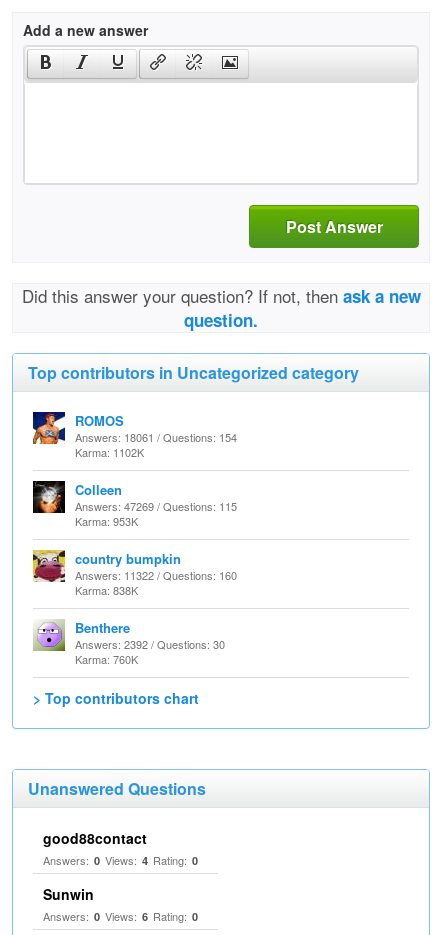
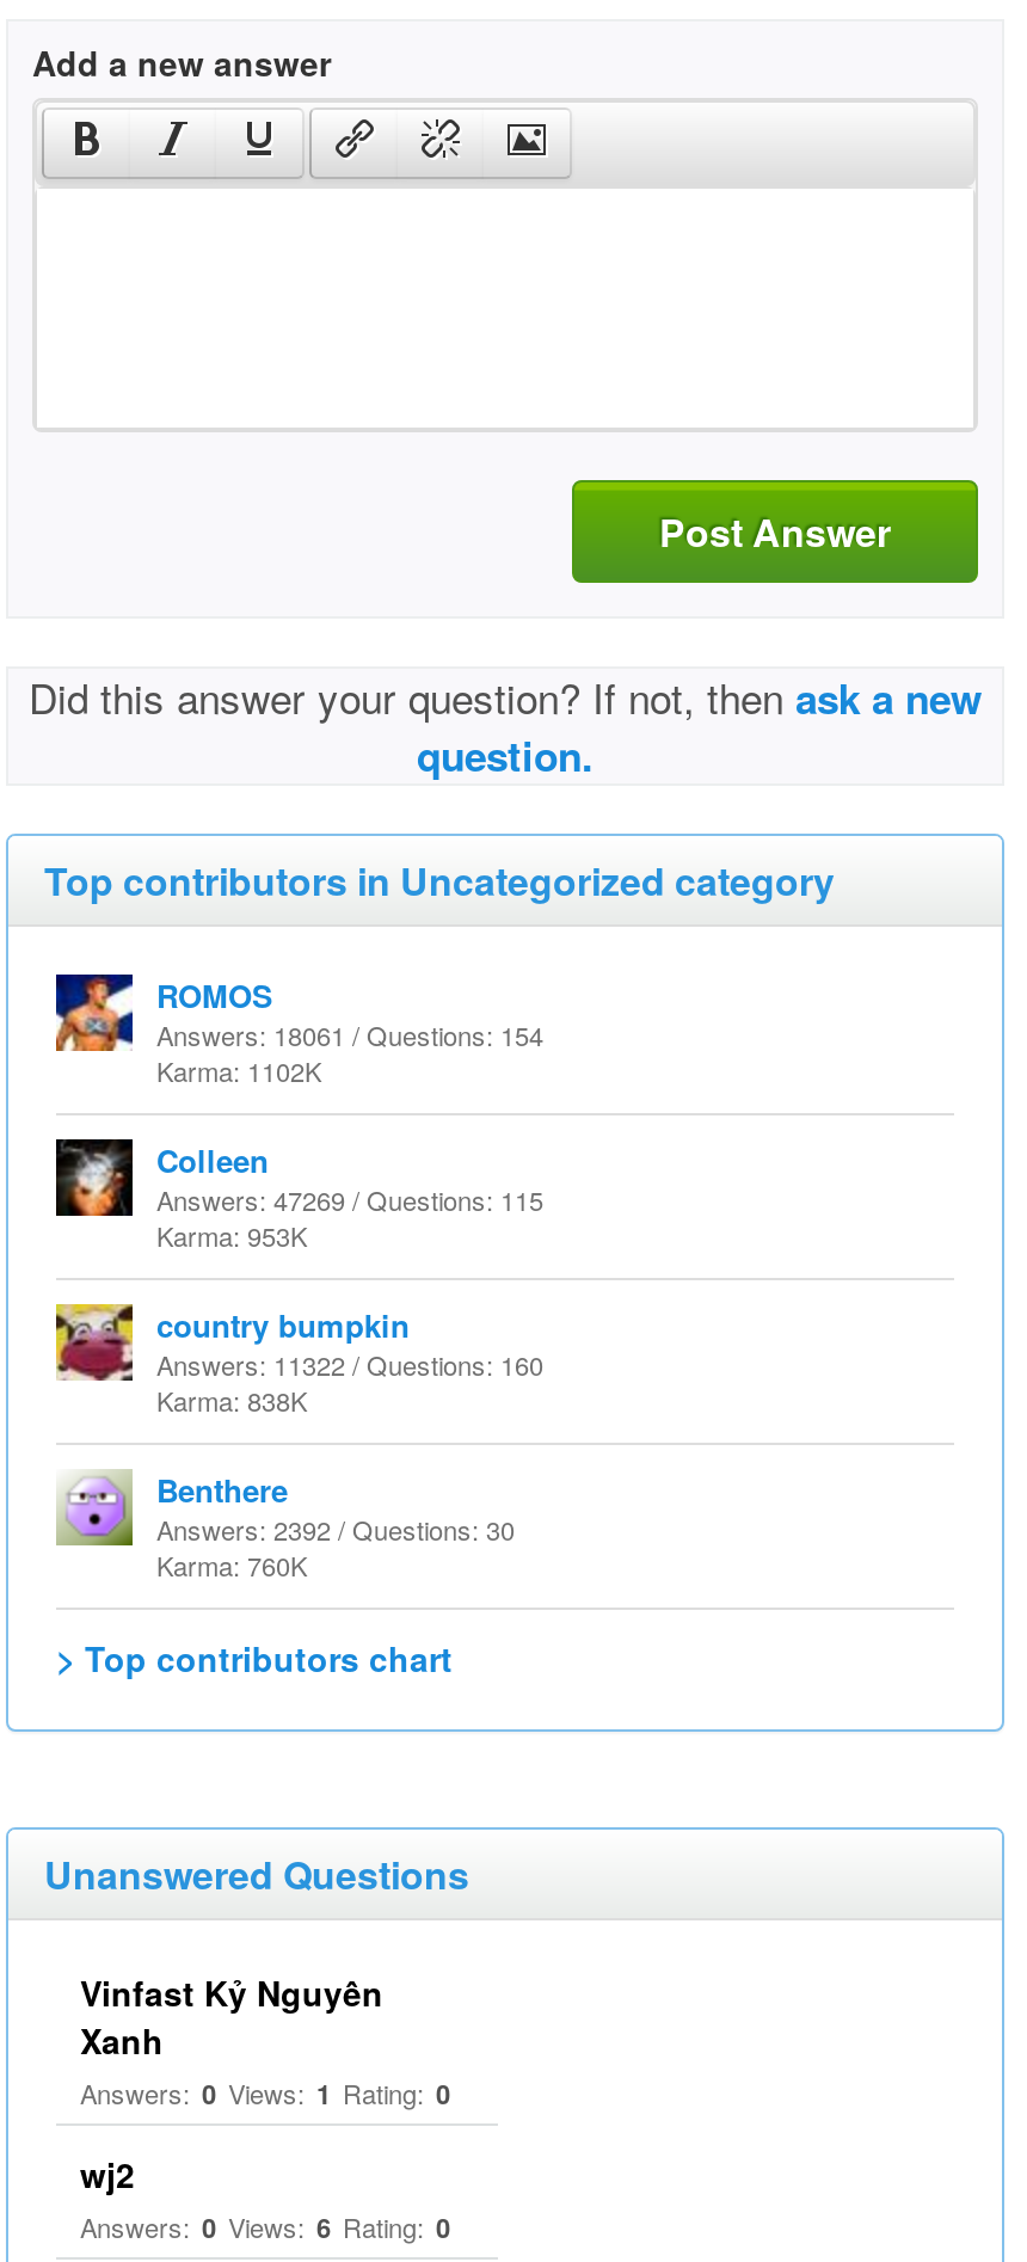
- good88contact
- Answers: 0 Views: 4 Rating: 0
+ Vinfast Kỷ Nguyên
+ Xanh
+ Answers: 0 Views: 1 Rating: 0

- Sunwin
+ wj2
